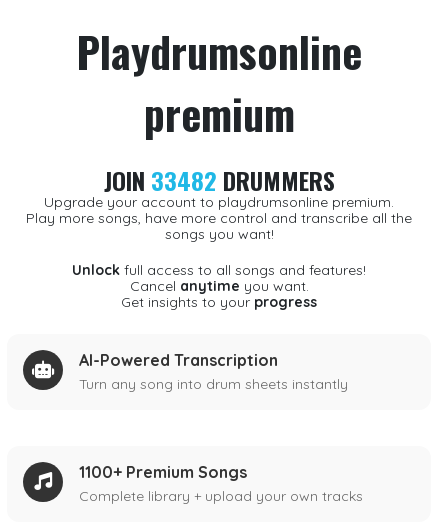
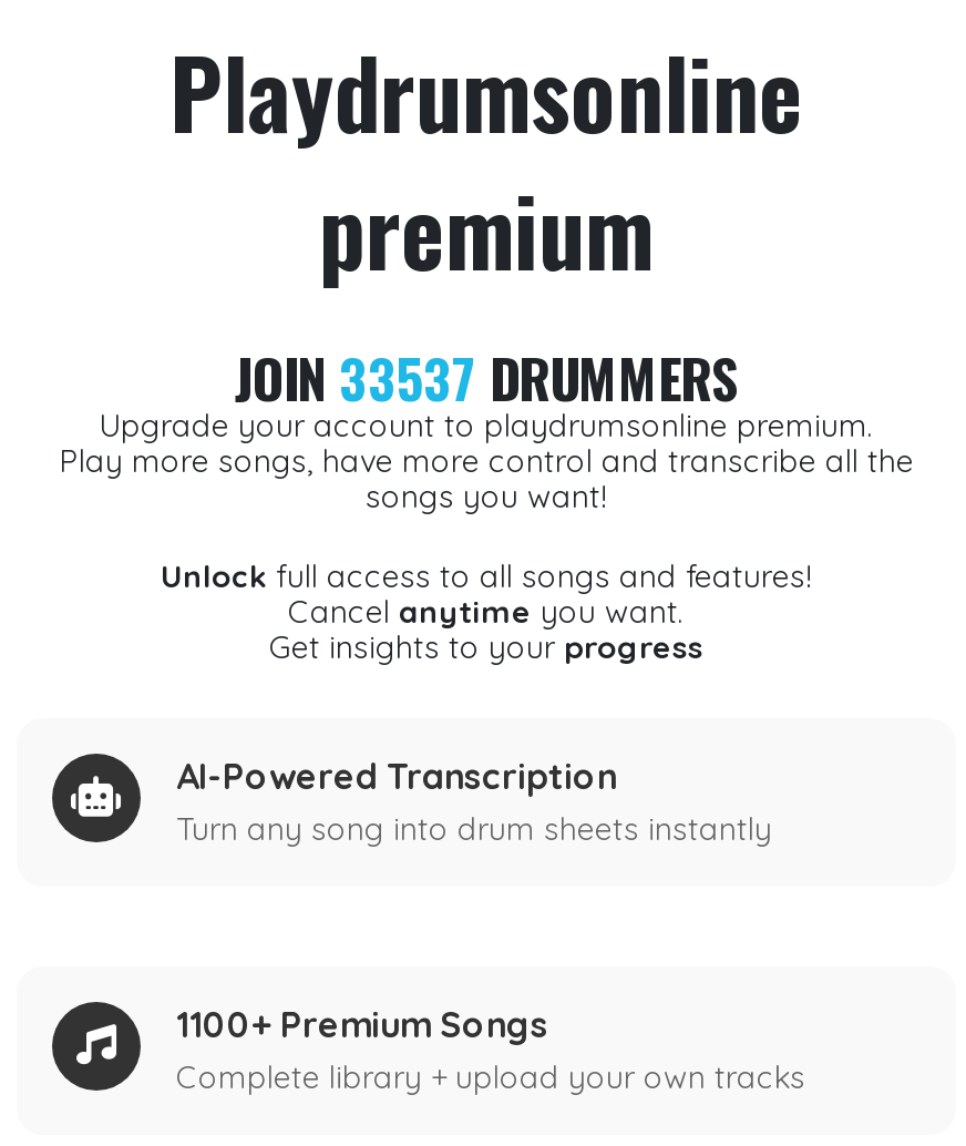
- JOIN 33482 DRUMMERS
+ JOIN 33537 DRUMMERS
